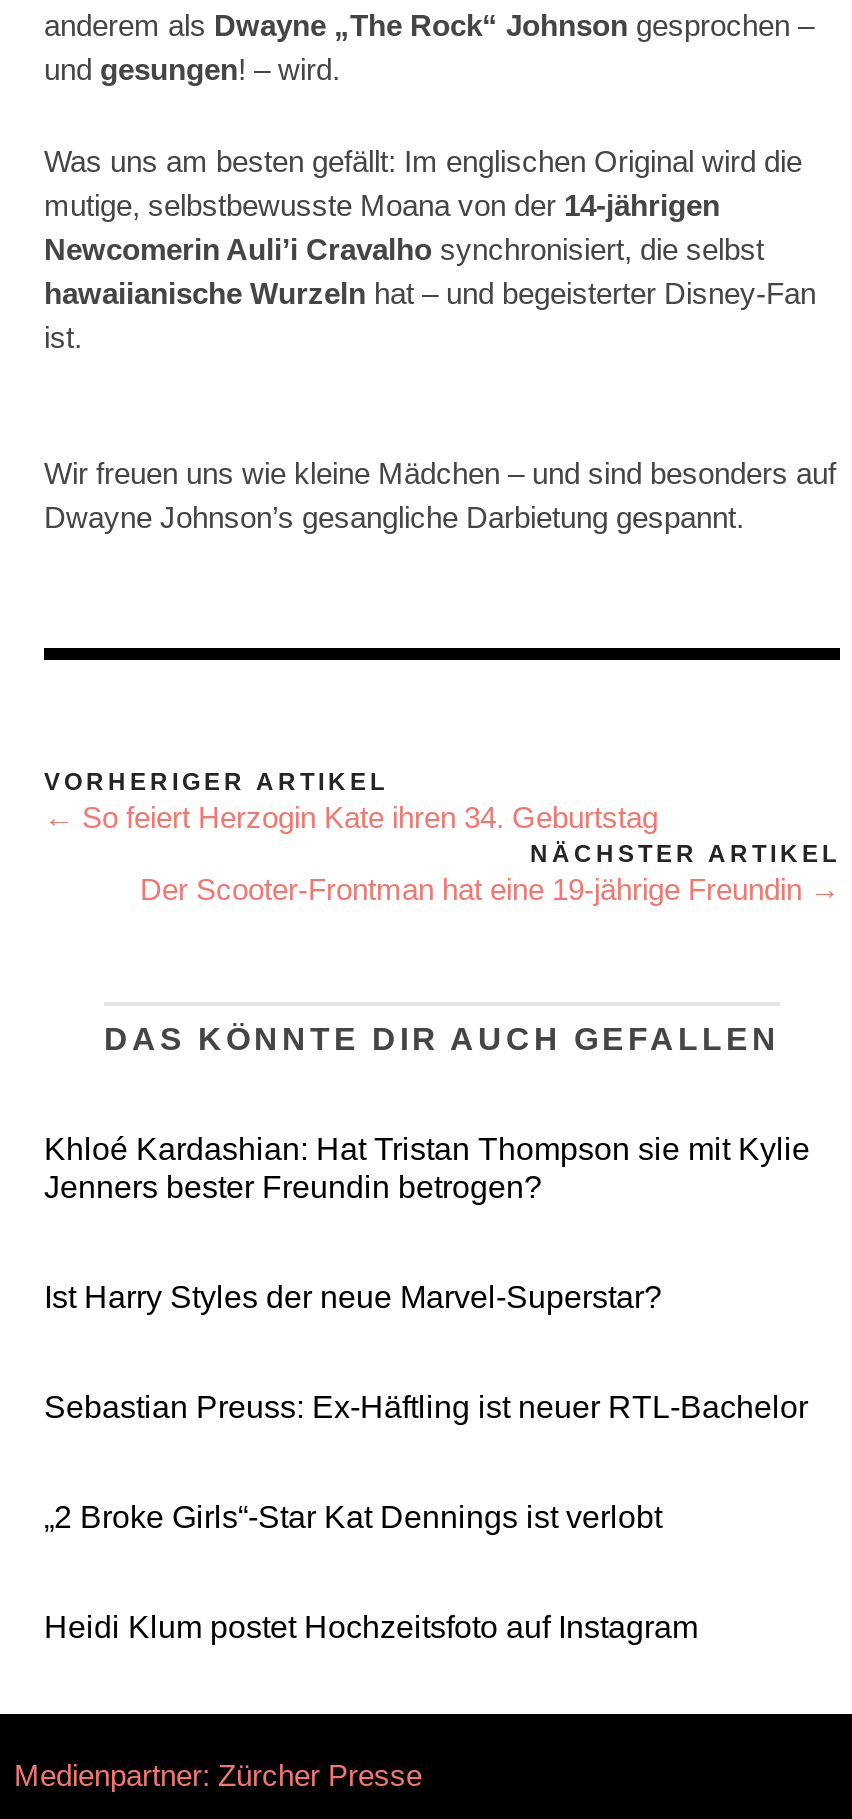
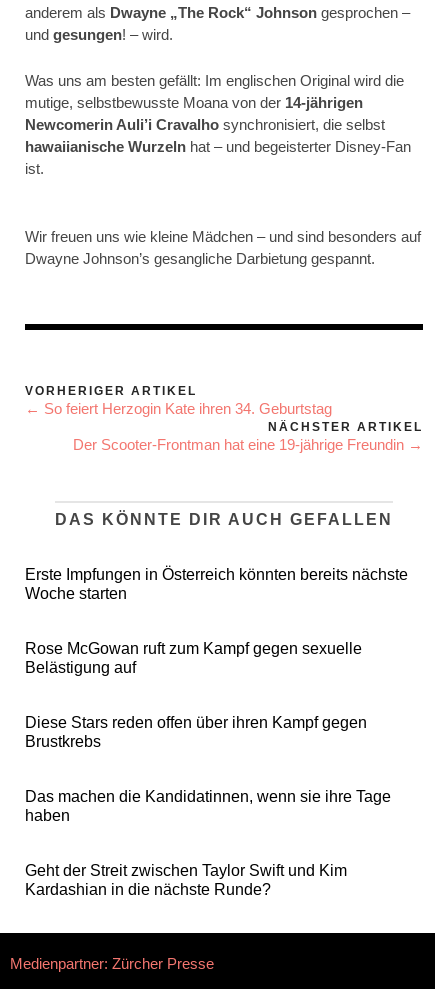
- Khloé Kardashian: Hat Tristan Thompson sie mit Kylie
- Jenners bester Freundin betrogen?
+ Erste Impfungen in Österreich könnten bereits nächste
+ Woche starten

- Ist Harry Styles der neue Marvel-Superstar?
+ Rose McGowan ruft zum Kampf gegen sexuelle
+ Belästigung auf

- Sebastian Preuss: Ex-Häftling ist neuer RTL-Bachelor
+ Diese Stars reden offen über ihren Kampf gegen
+ Brustkrebs

- „2 Broke Girls“-Star Kat Dennings ist verlobt
+ Das machen die Kandidatinnen, wenn sie ihre Tage
+ haben

- Heidi Klum postet Hochzeitsfoto auf Instagram
+ Geht der Streit zwischen Taylor Swift und Kim
+ Kardashian in die nächste Runde?
